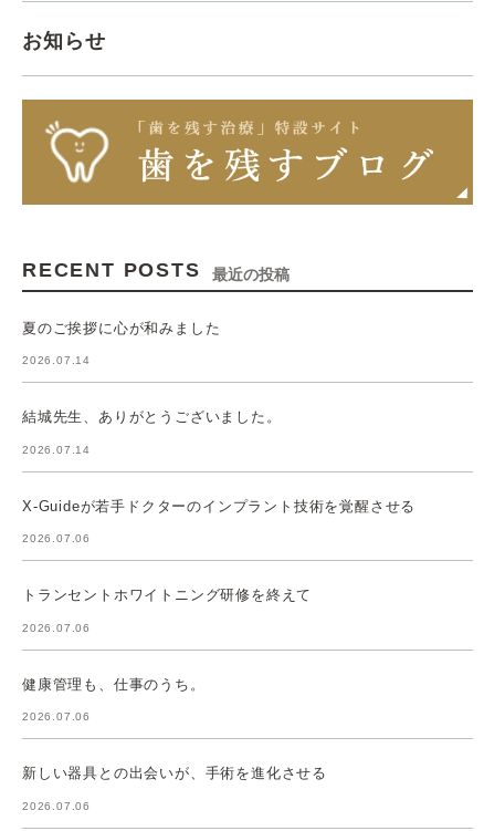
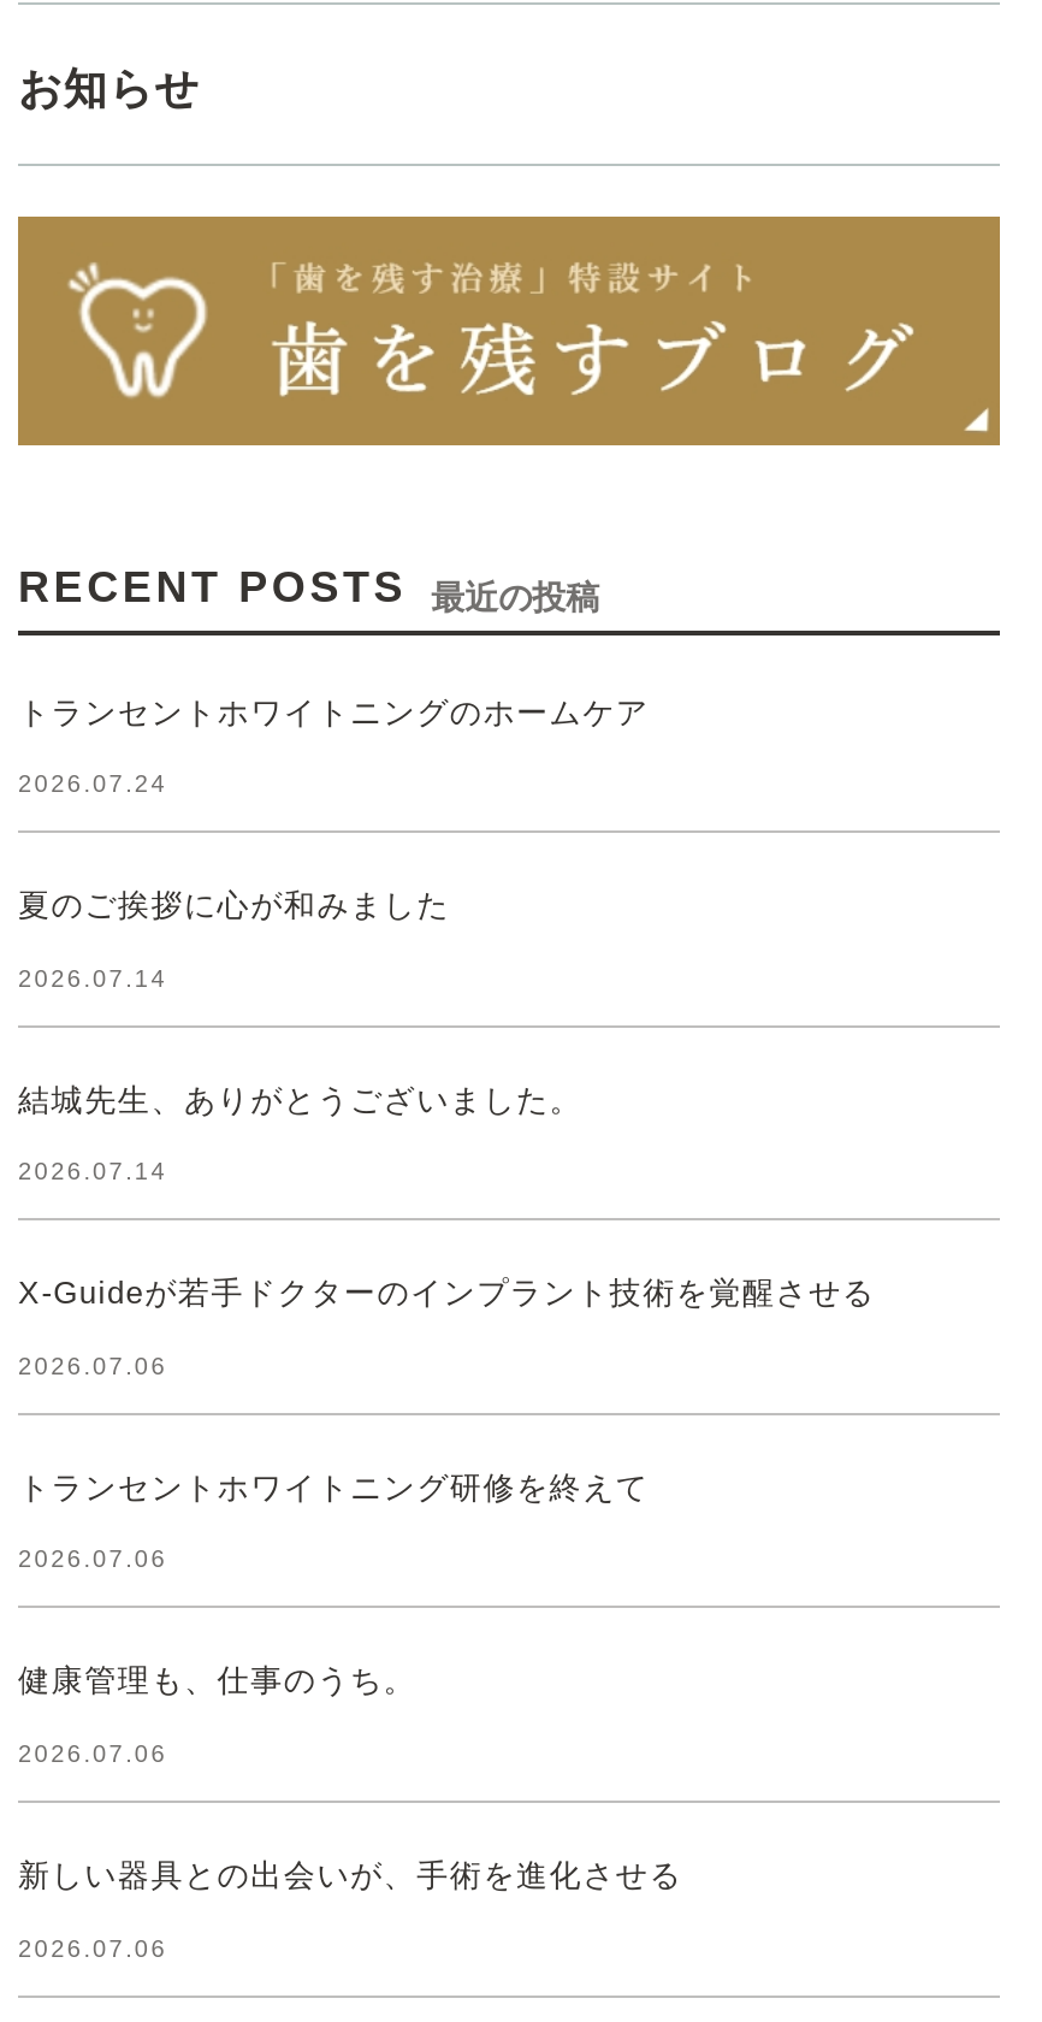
+ トランセントホワイトニングのホームケア
+ 2026.07.24
